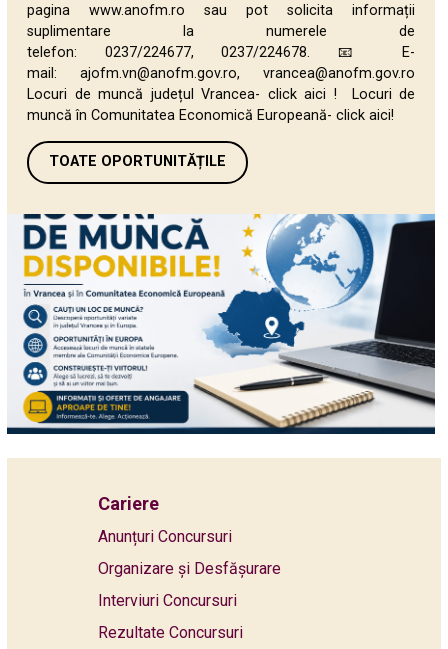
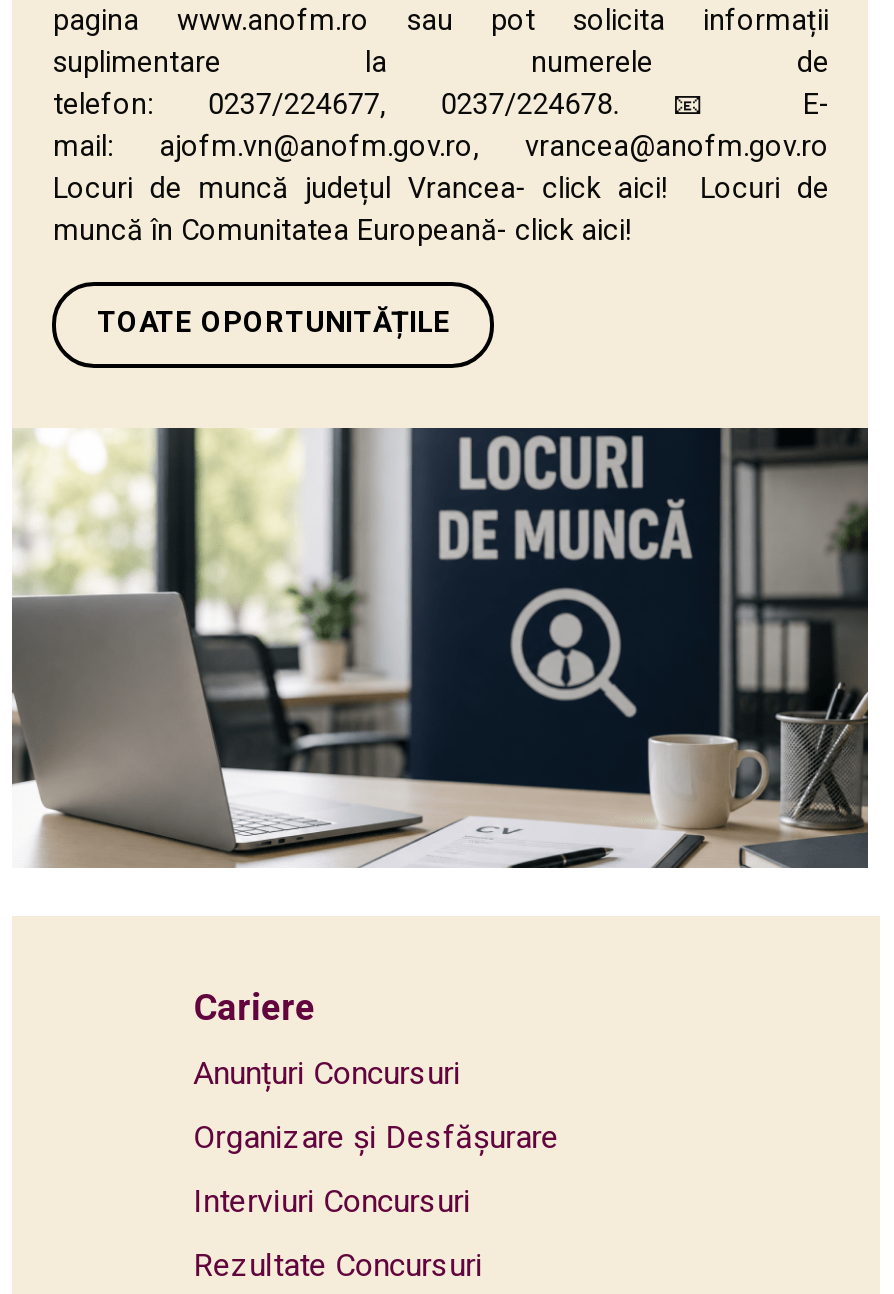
- Locuri de muncă județul Vrancea- click aici ! Locuri de
- muncă în Comunitatea Economică Europeană- click aici!
+ Locuri de muncă județul Vrancea- click aici! Locuri de
+ muncă în Comunitatea Europeană- click aici!

- [image]
+ [image]
